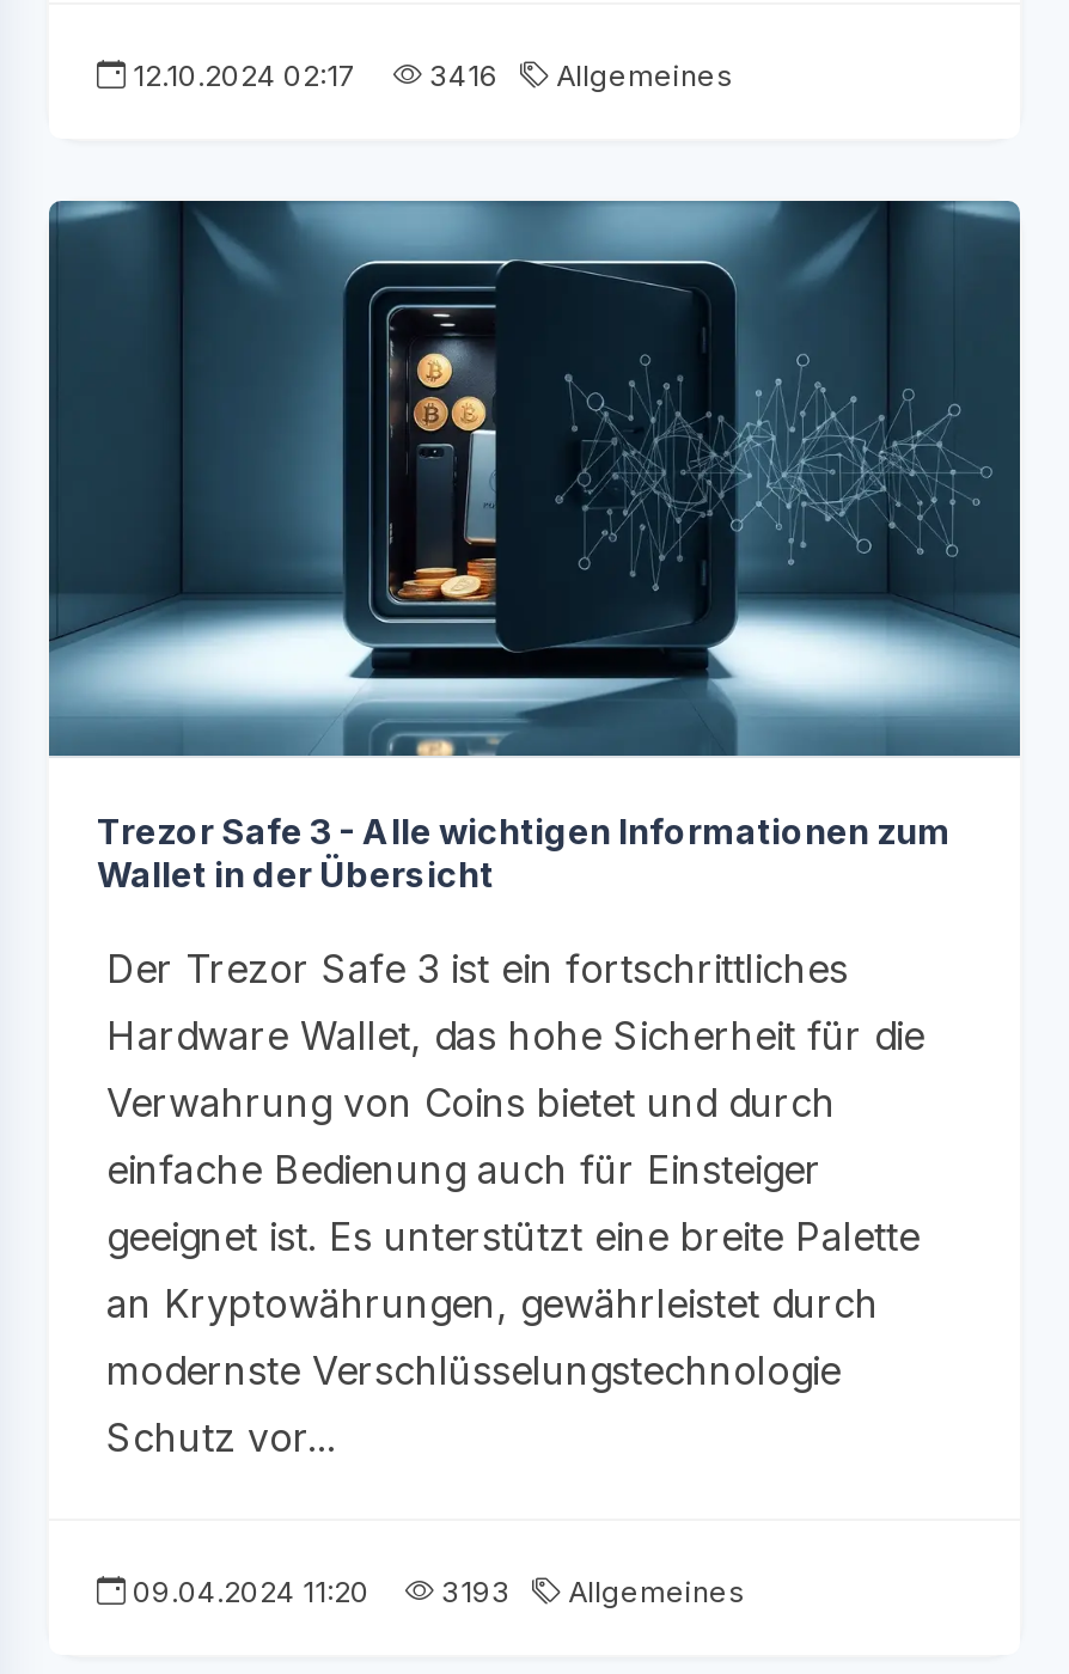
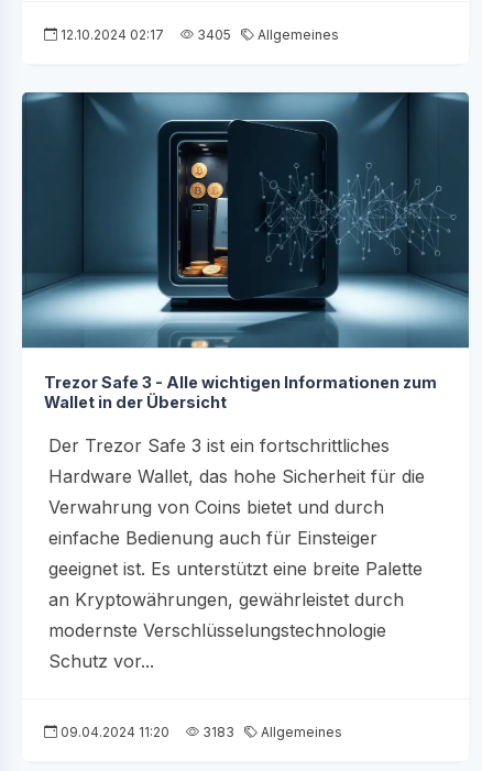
- 12.10.2024 02:17 3416 Allgemeines
+ 12.10.2024 02:17 3405 Allgemeines

- 09.04.2024 11:20 3193 Allgemeines
+ 09.04.2024 11:20 3183 Allgemeines
